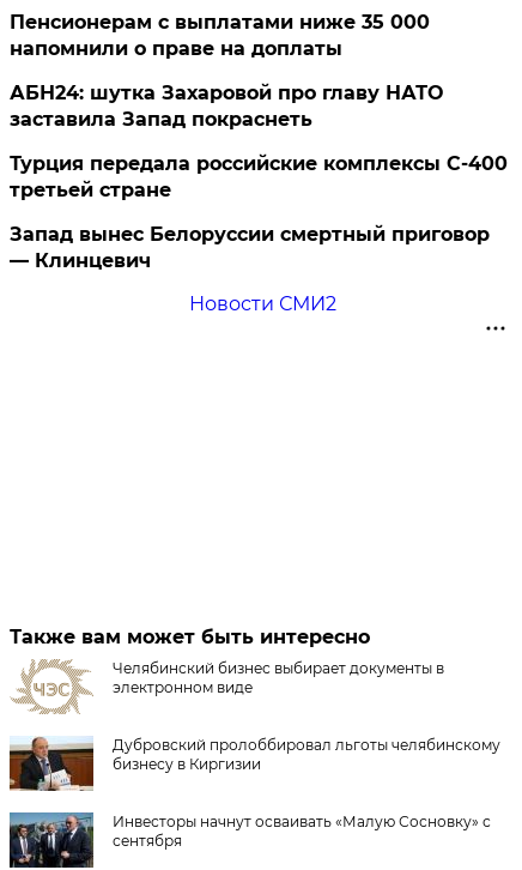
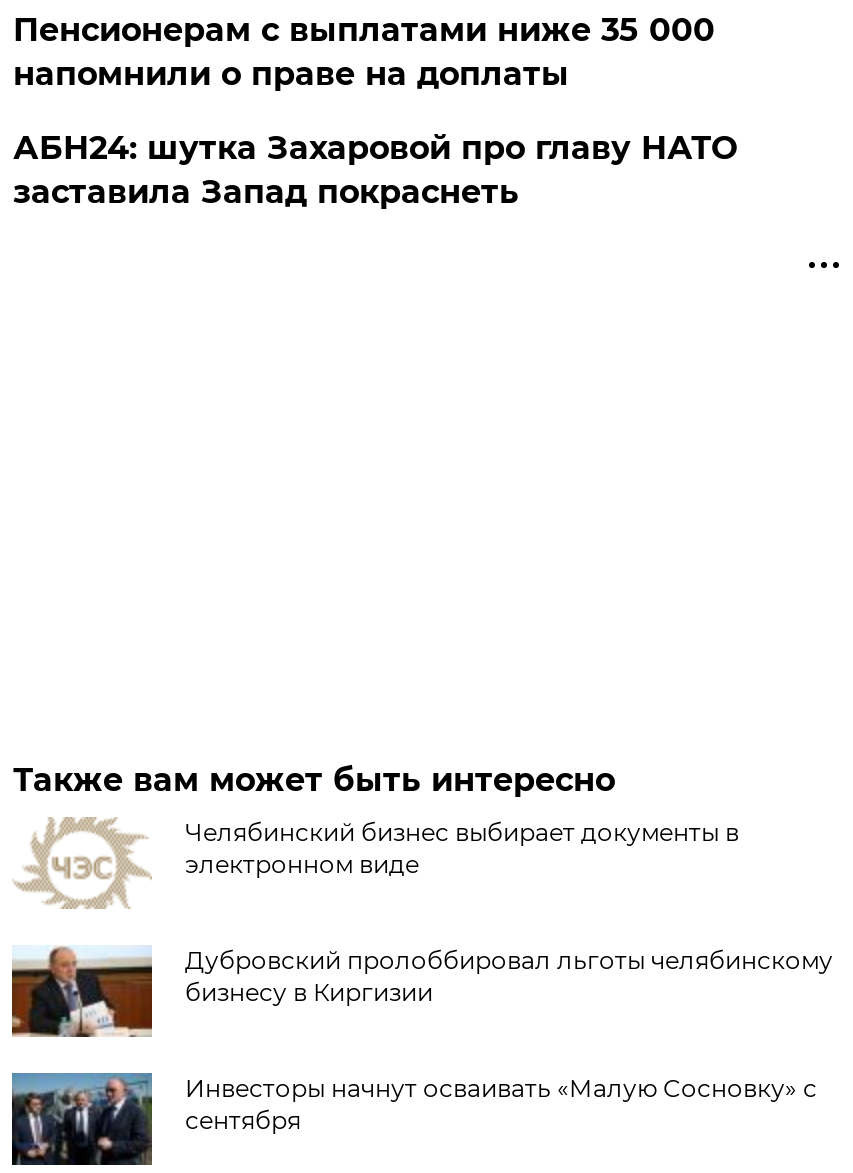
- Турция передала российские комплексы С-400
- третьей стране
- Запад вынес Белоруссии смертный приговор
- — Клинцевич
- Новости СМИ2
